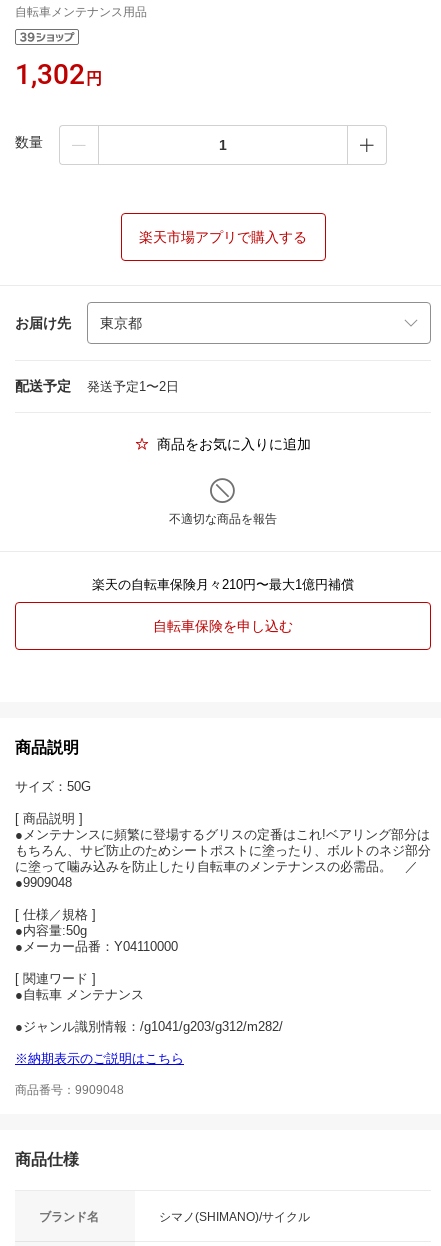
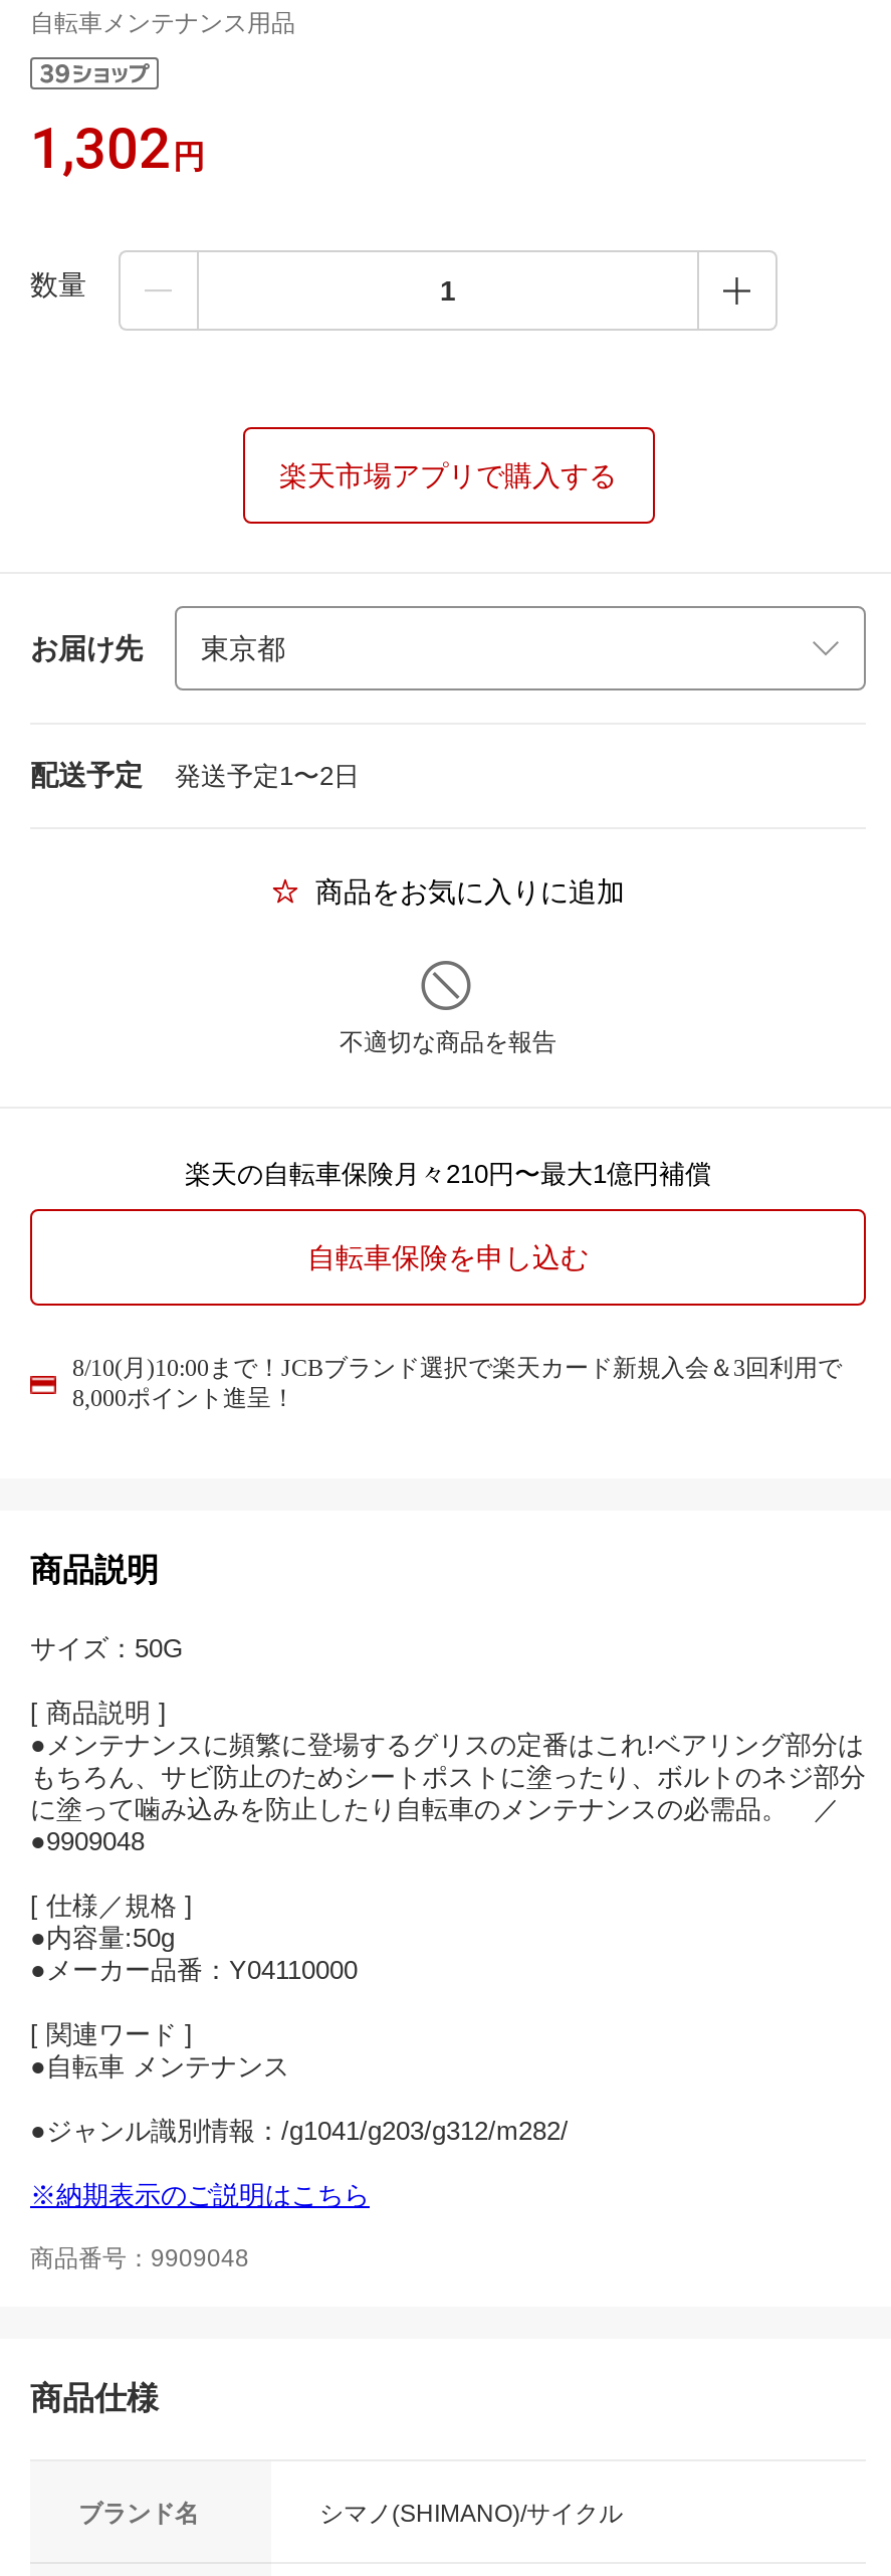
+ 8/10(月)10:00まで！JCBブランド選択で楽天カード新規入会＆3回利用で
+ 8,000ポイント進呈！
